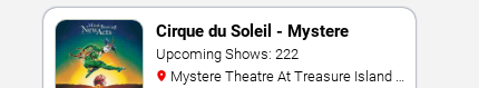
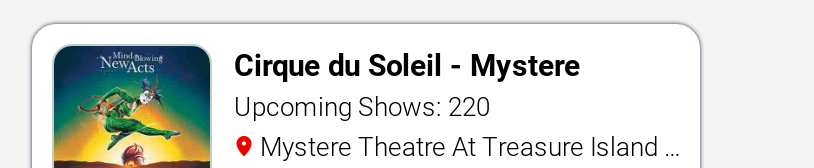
- Upcoming Shows: 222
+ Upcoming Shows: 220
